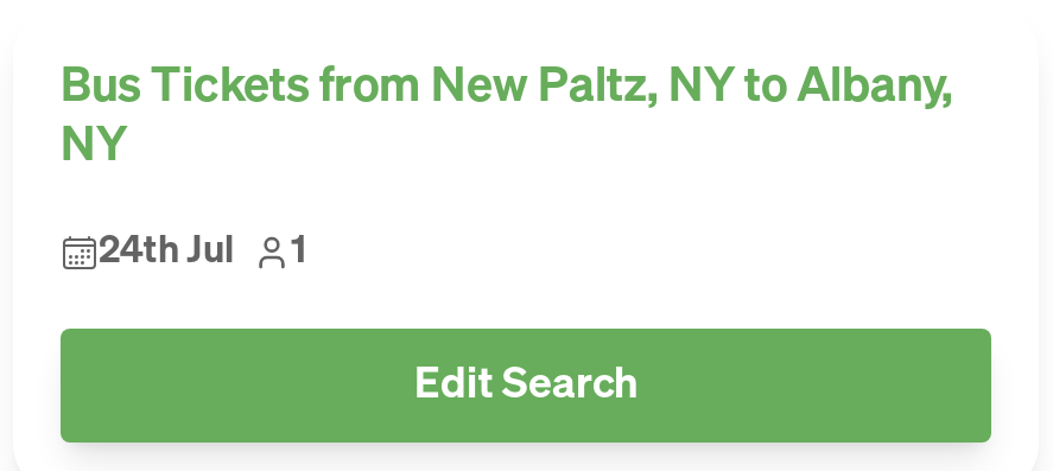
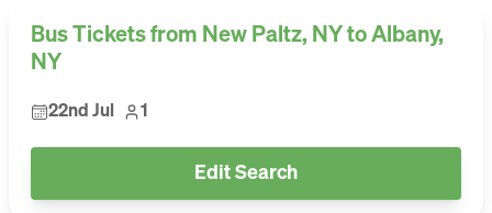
- 24th Jul 1
+ 22nd Jul 1
